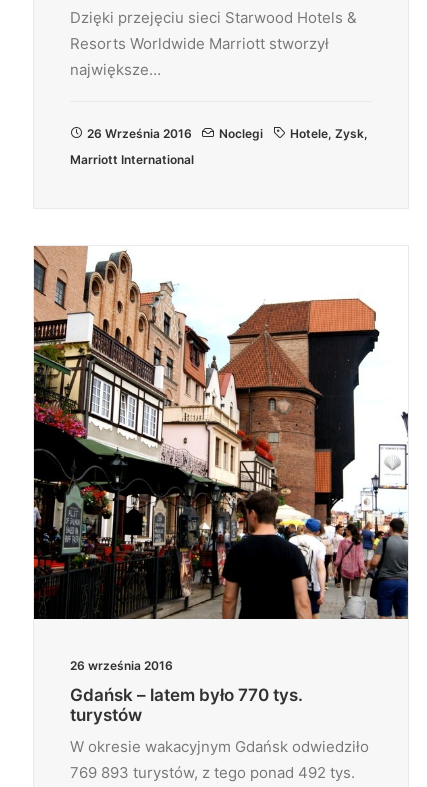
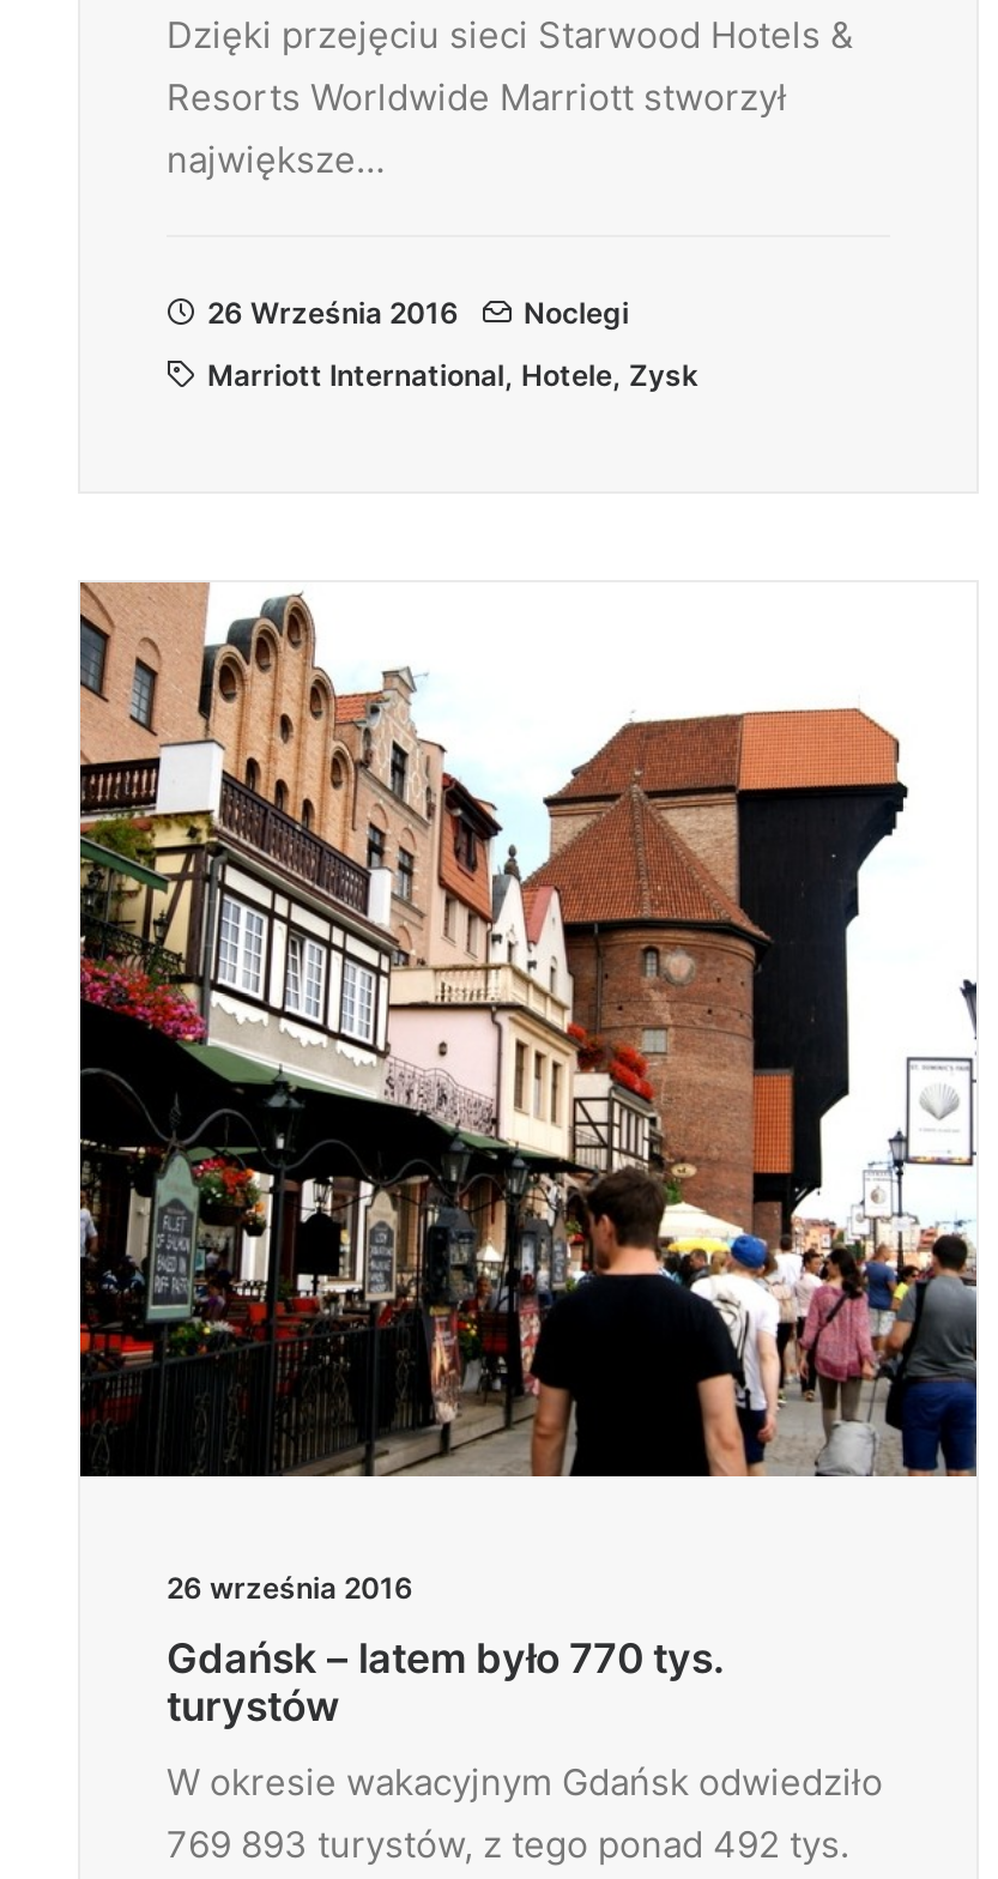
- Hotele, Zysk,
- Marriott International
+ Marriott International, Hotele, Zysk
